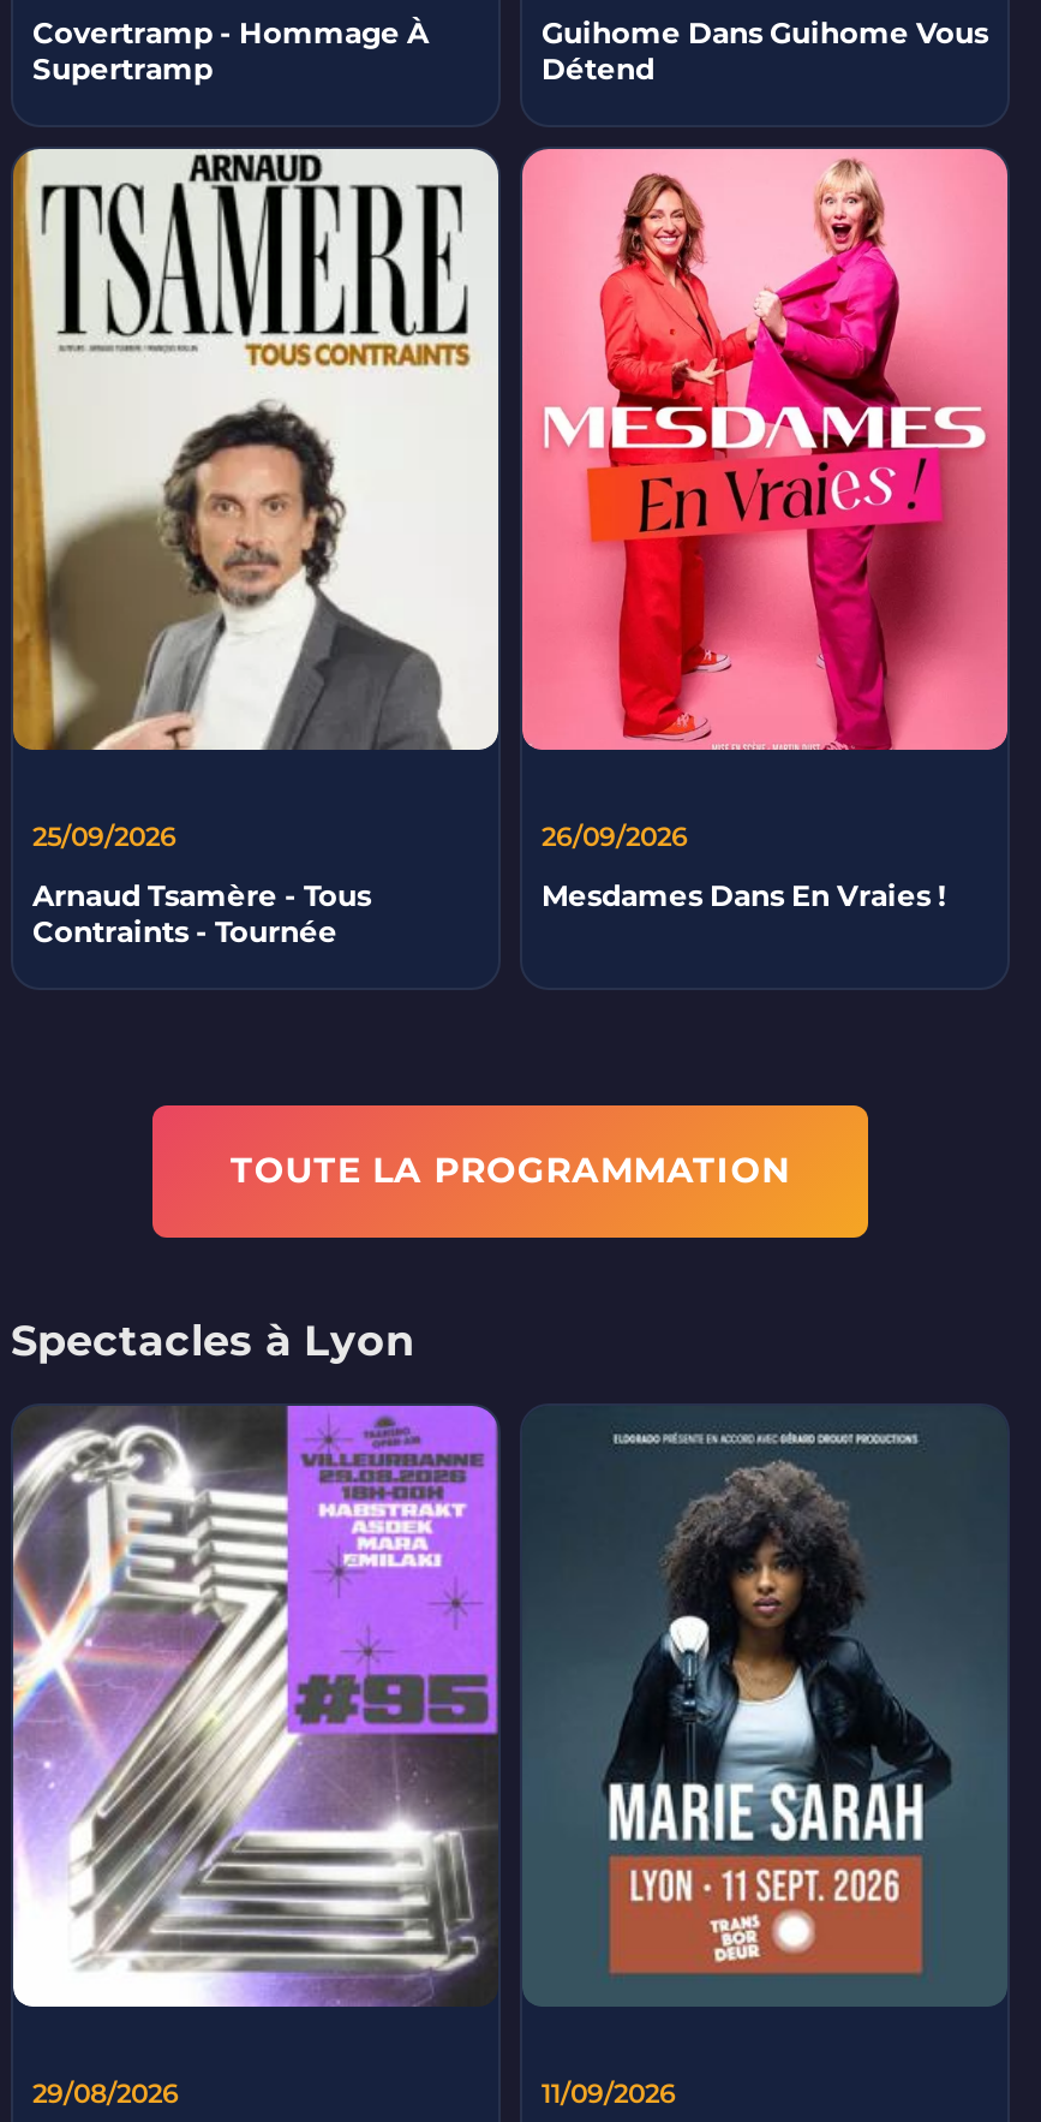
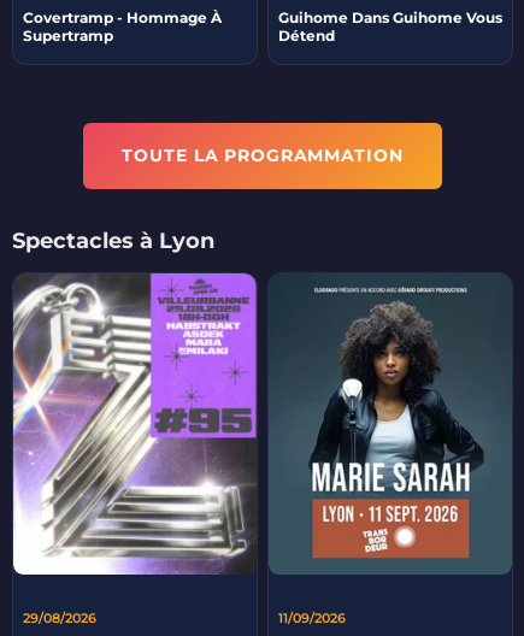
- [image]
- 25/09/2026
- Arnaud Tsamère - Tous
- Contraints - Tournée

- [image]
- 26/09/2026
- Mesdames Dans En Vraies !
